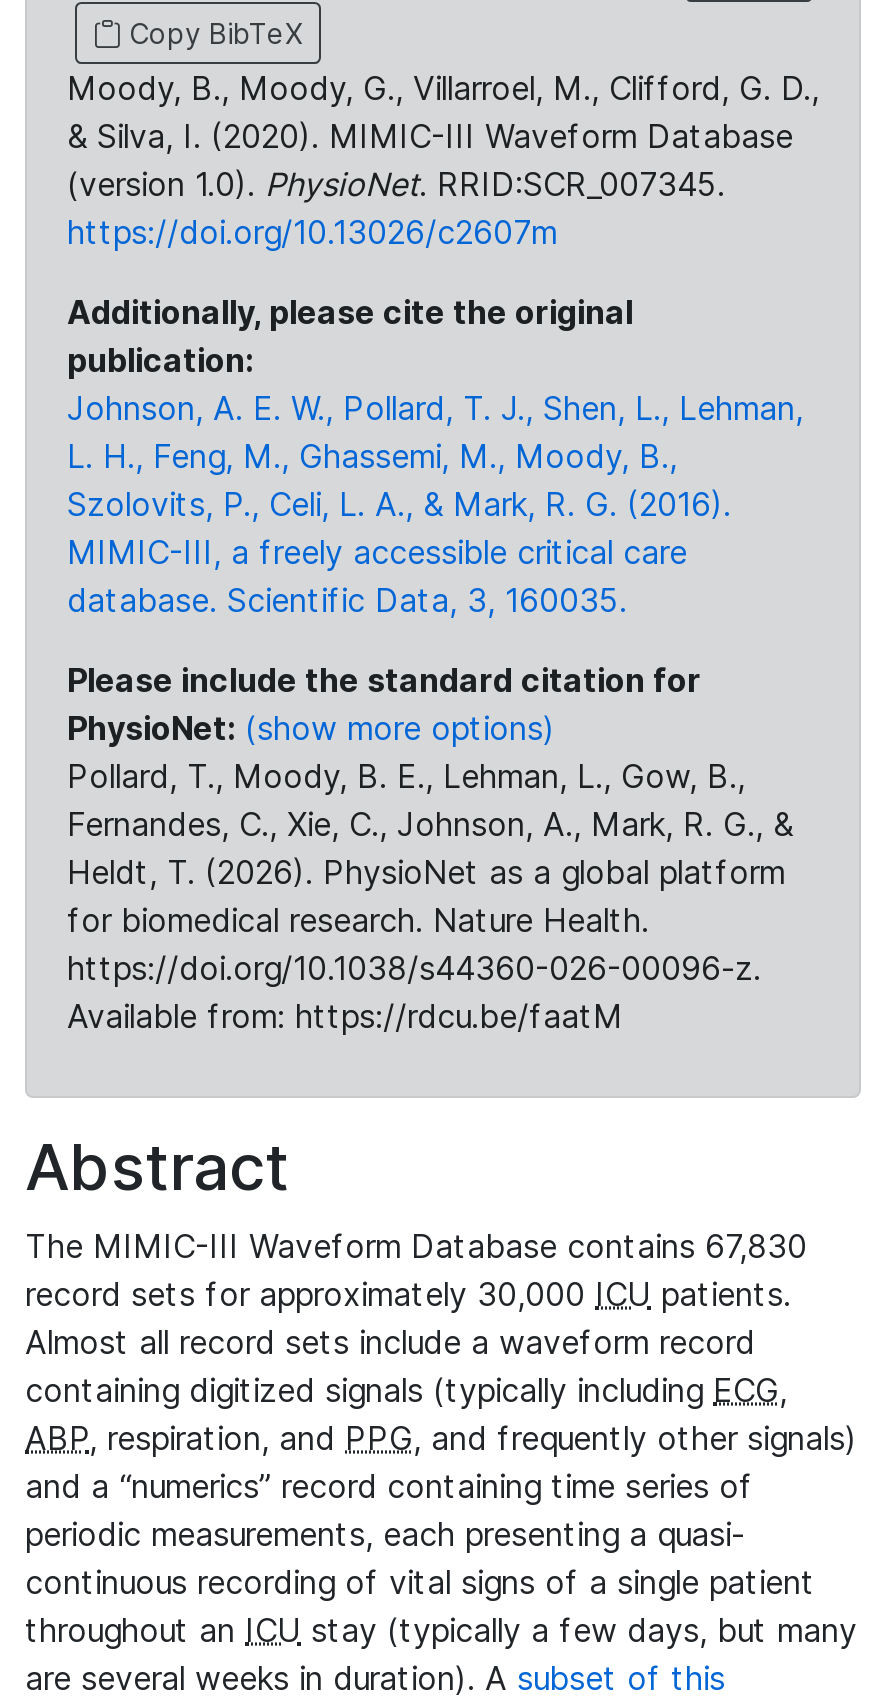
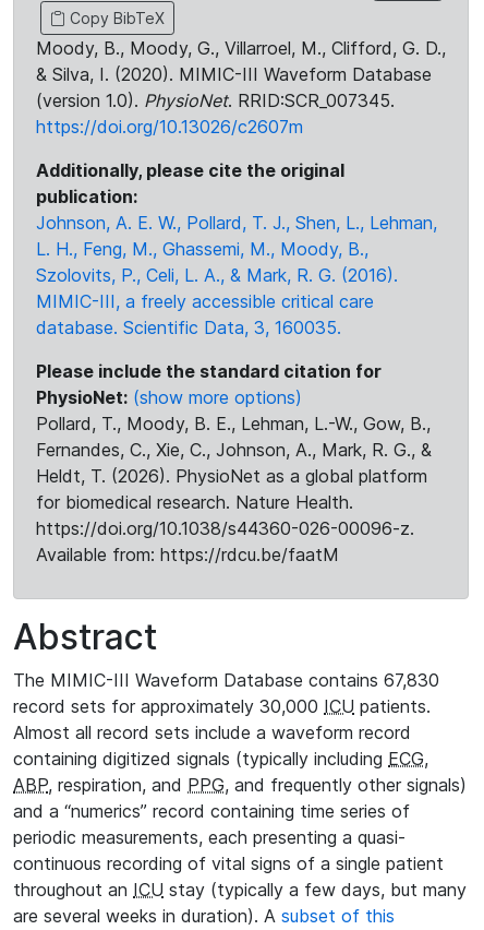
- Pollard, T., Moody, B. E., Lehman, L., Gow, B.,
+ Pollard, T., Moody, B. E., Lehman, L.-W., Gow, B.,
